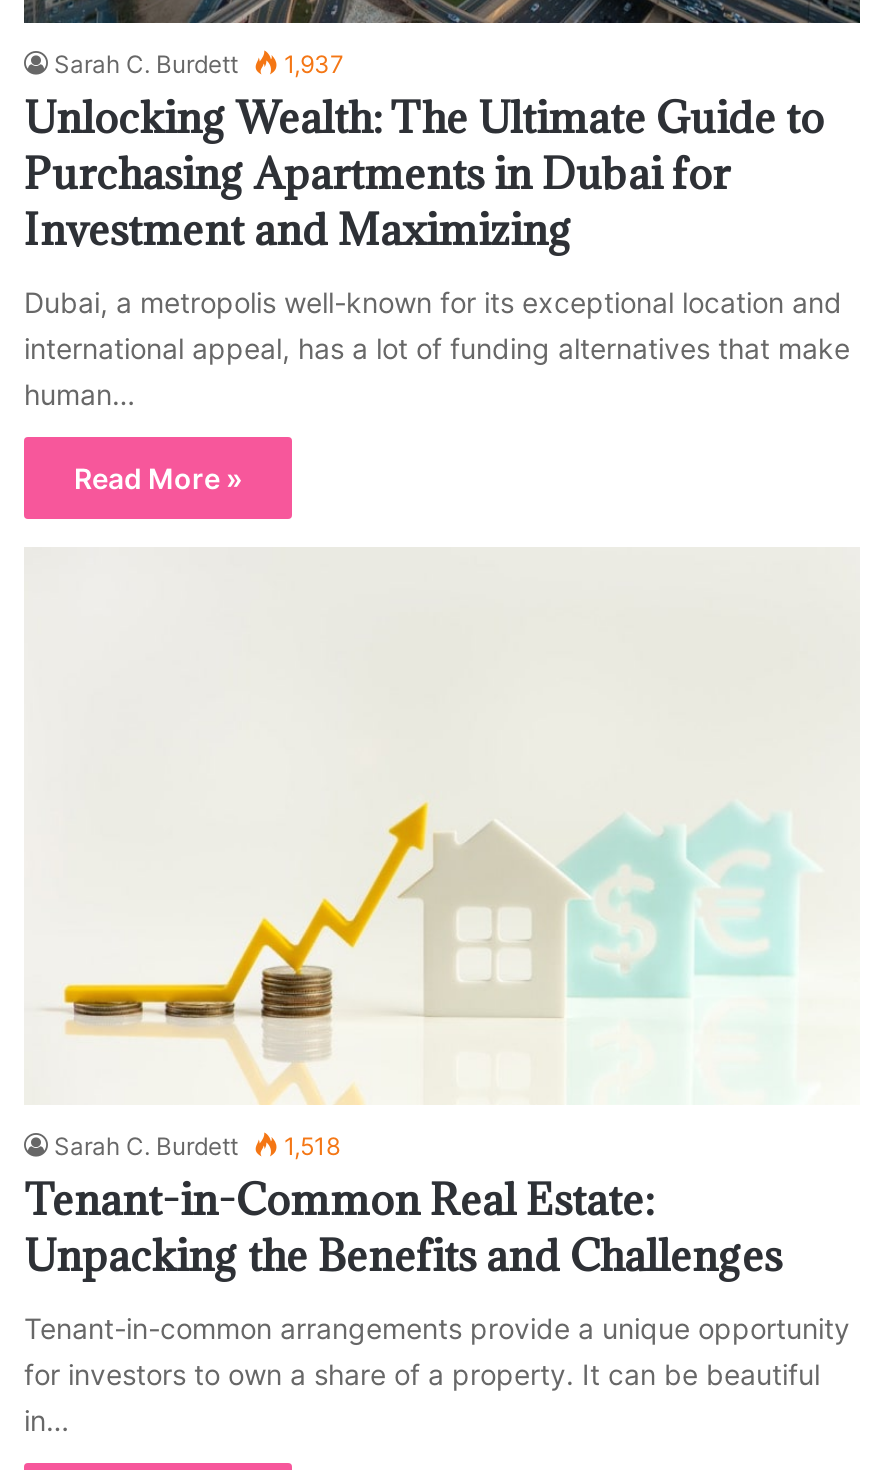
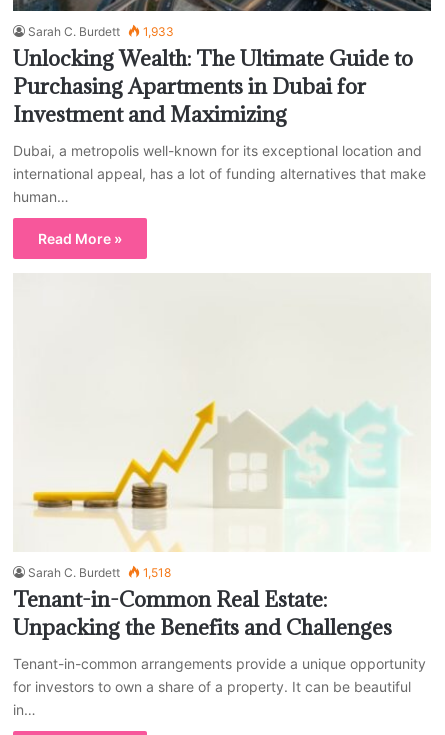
- Sarah C. Burdett 1,937
+ Sarah C. Burdett 1,933
